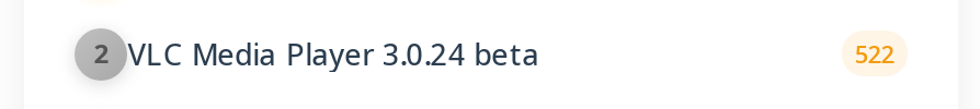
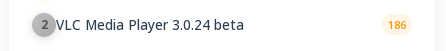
- 522
+ 186
